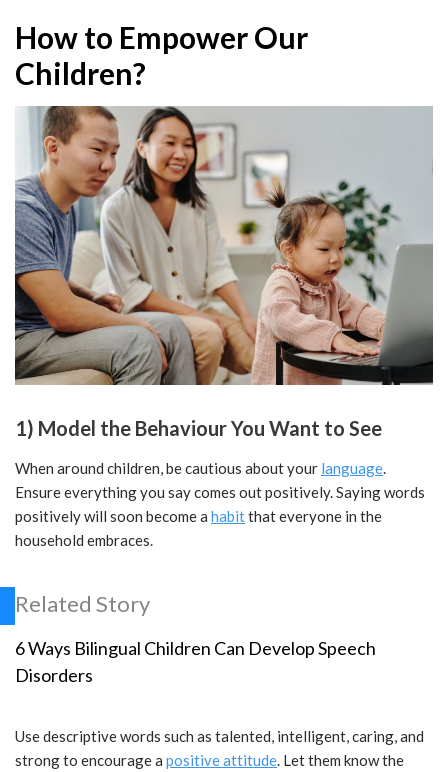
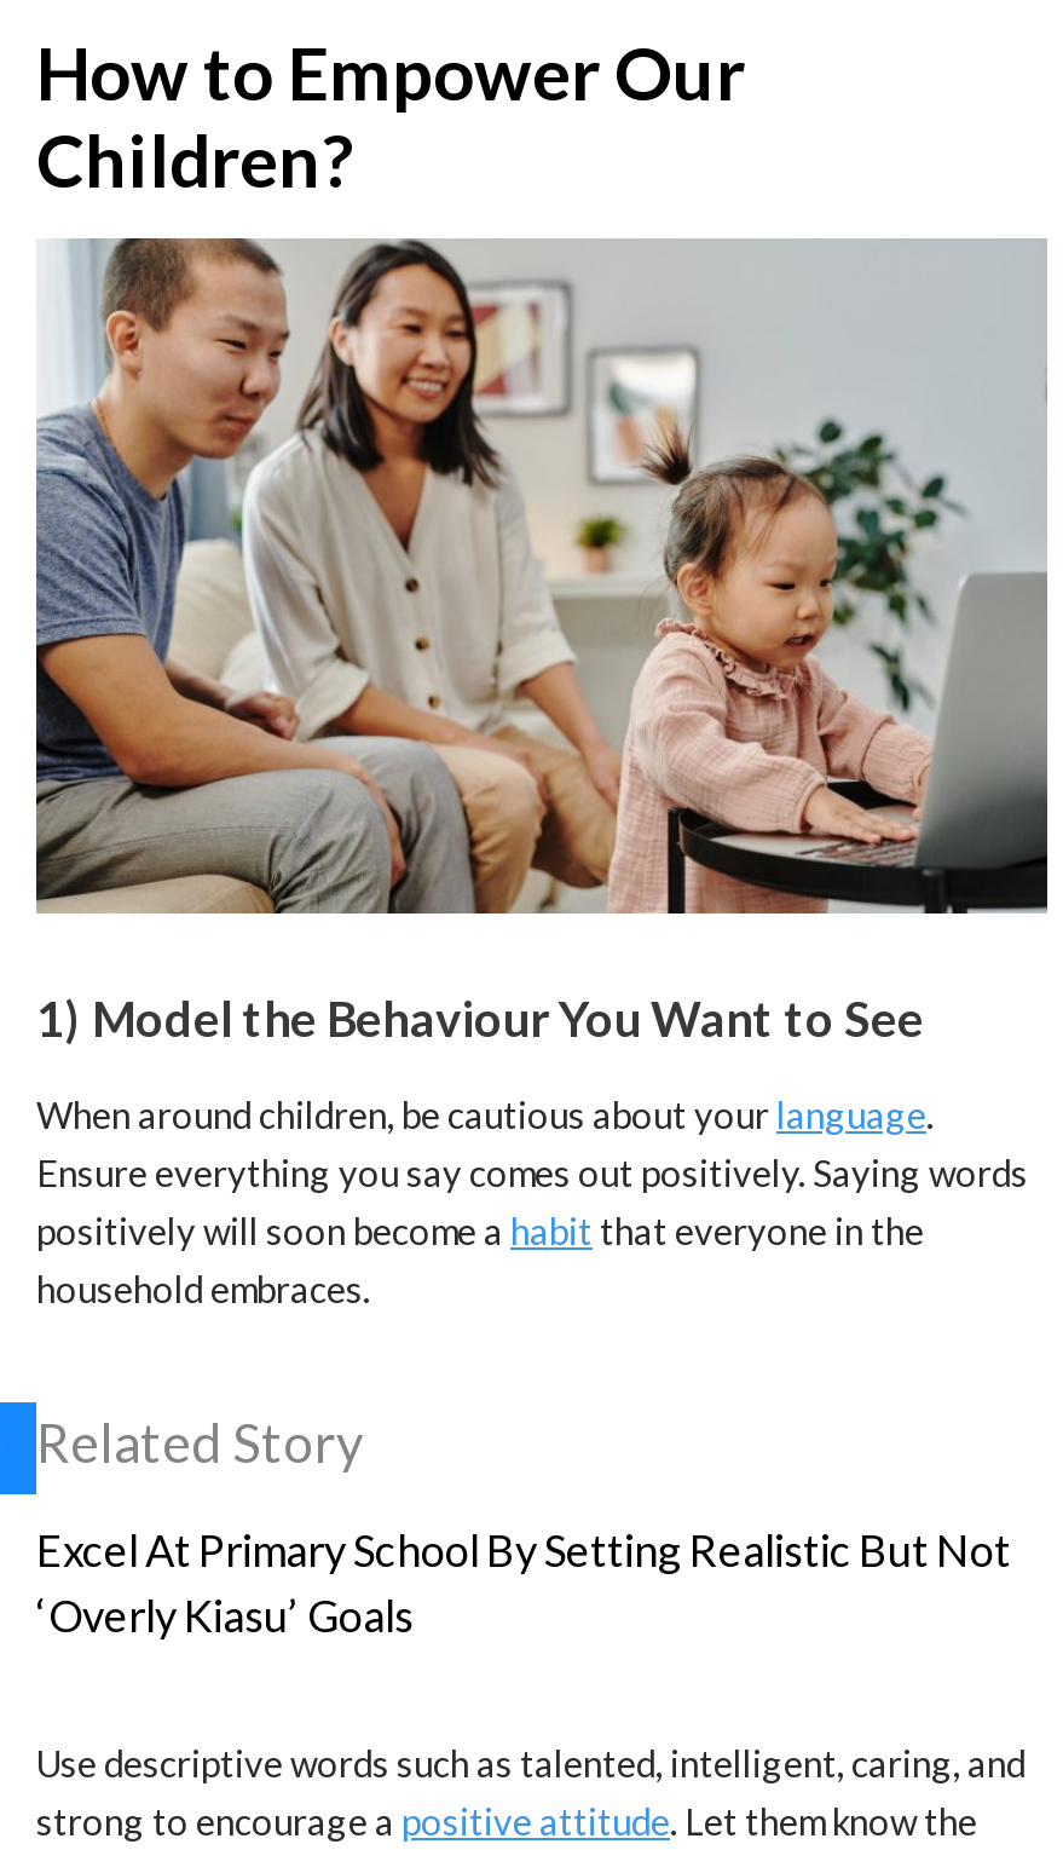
- 6 Ways Bilingual Children Can Develop Speech
- Disorders
+ Excel At Primary School By Setting Realistic But Not
+ ‘Overly Kiasu’ Goals
